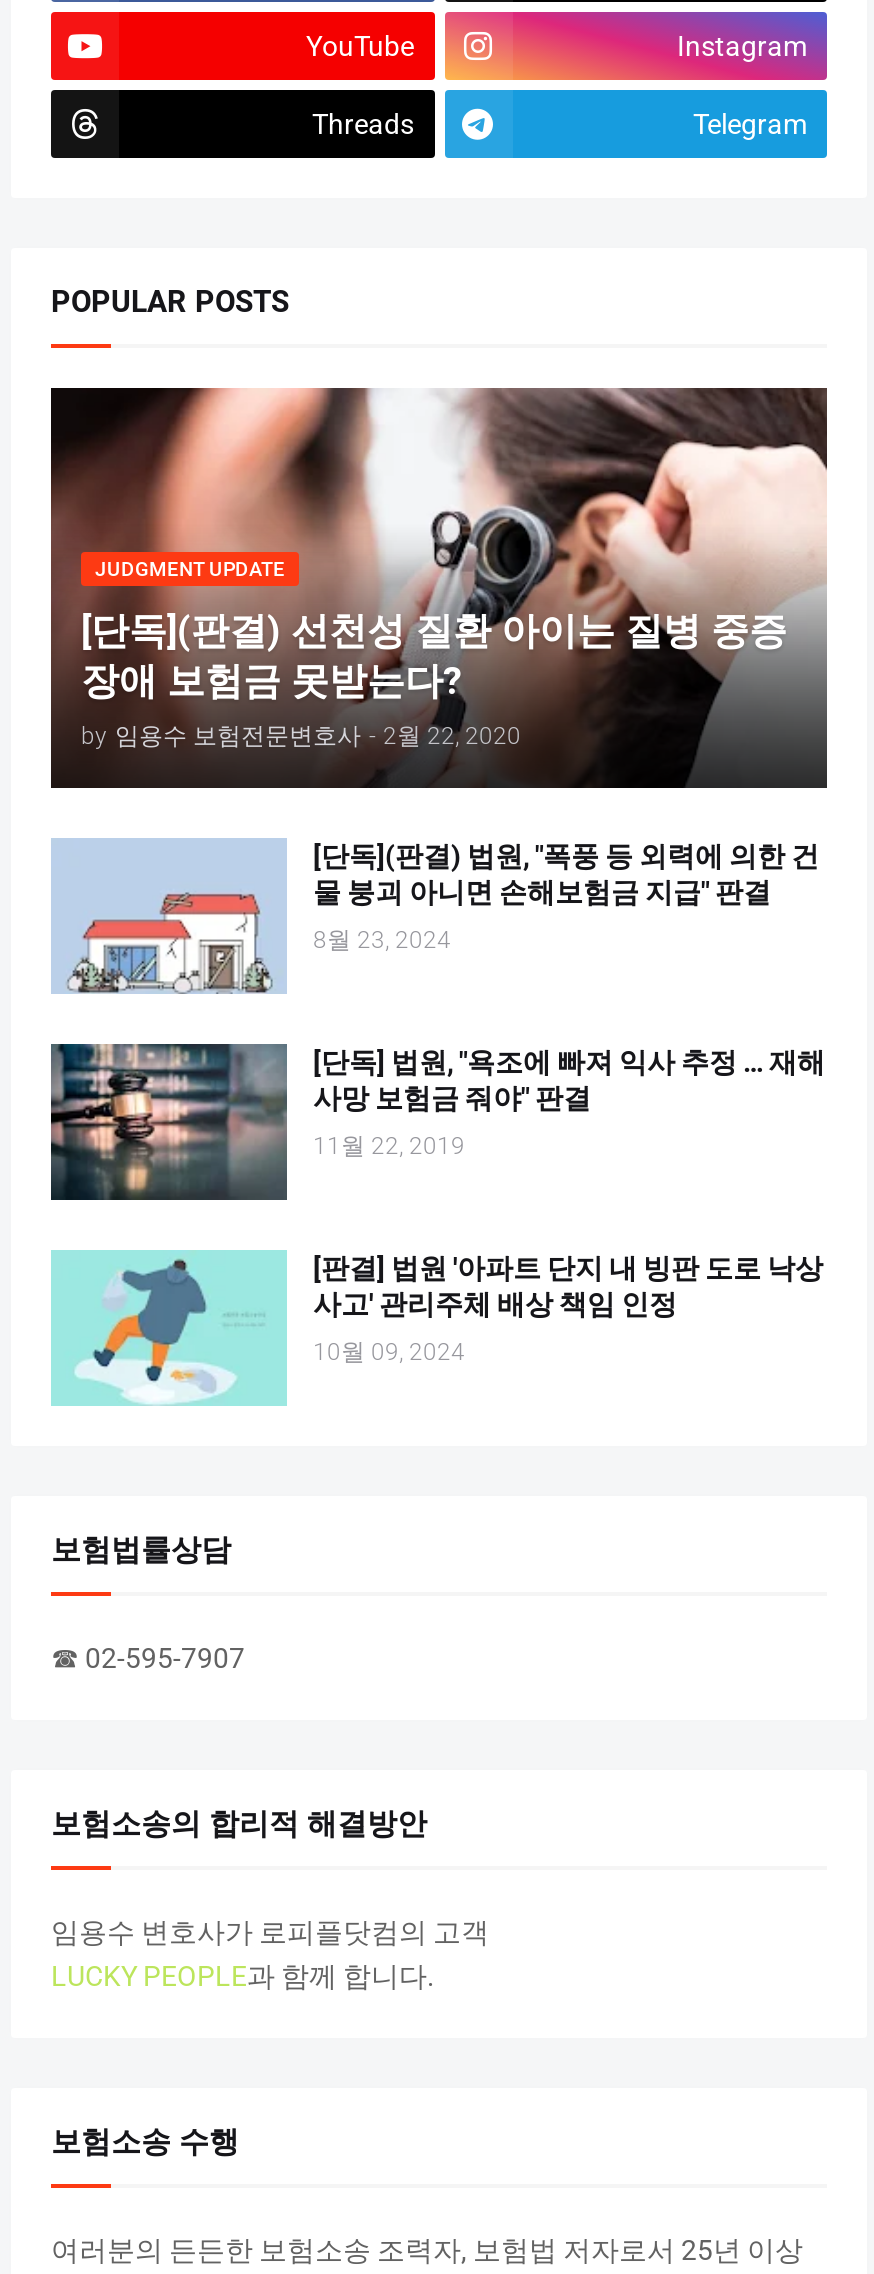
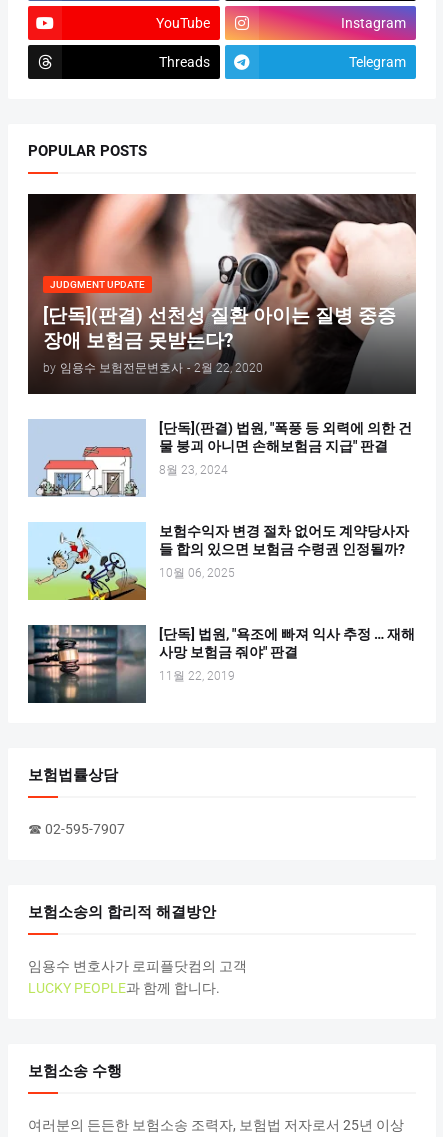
+ [image]
+ 보험수익자 변경 절차 없어도 계약당사자
+ 들 합의 있으면 보험금 수령권 인정될까?
+ 10월 06, 2025

moved down: [image] | [단독] 법원, "욕조에 빠져 익사 추정 … 재해 | 사망 보험금 줘야" 판결 | 11월 22, 2019

- [image]
- [판결] 법원 '아파트 단지 내 빙판 도로 낙상
- 사고' 관리주체 배상 책임 인정
- 10월 09, 2024
